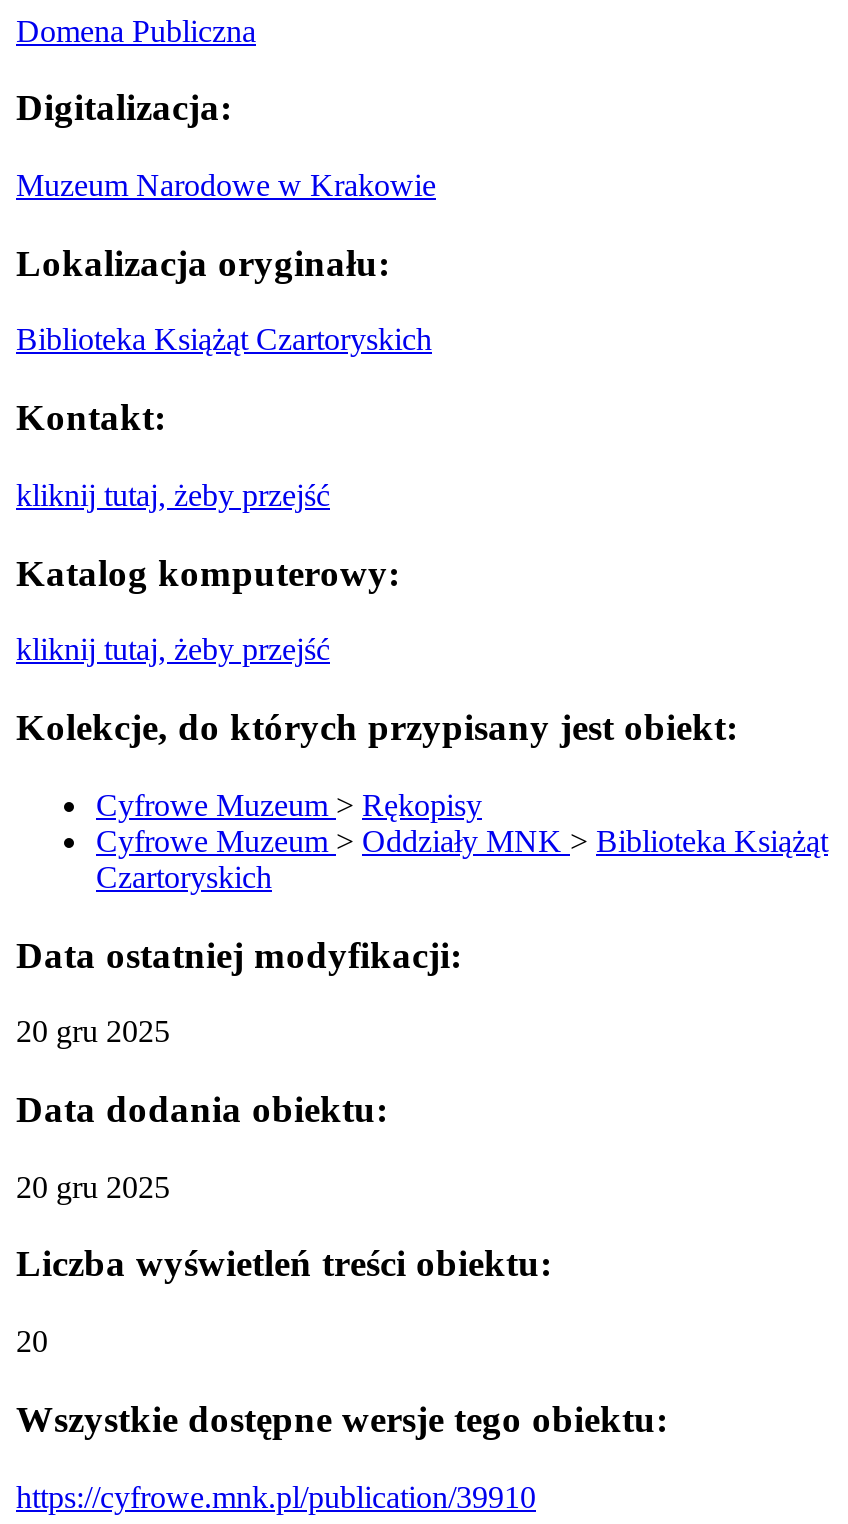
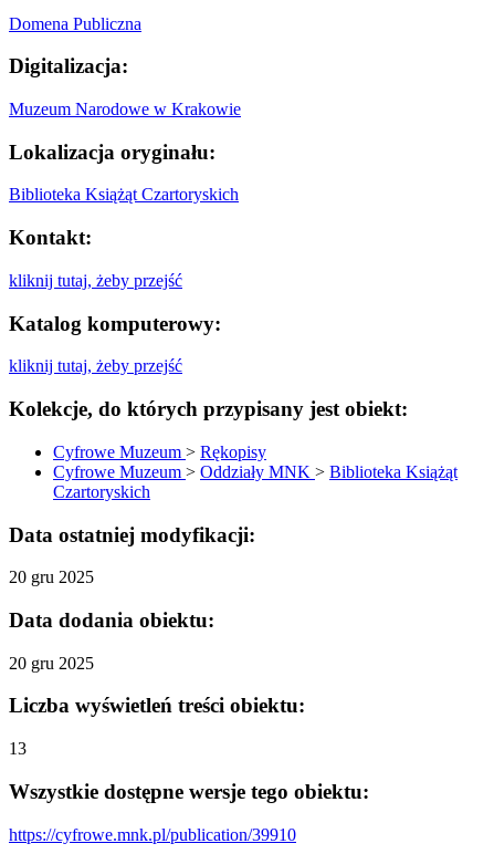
- 20
+ 13
